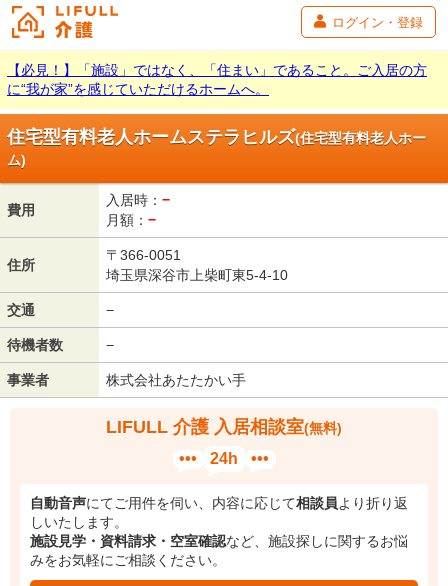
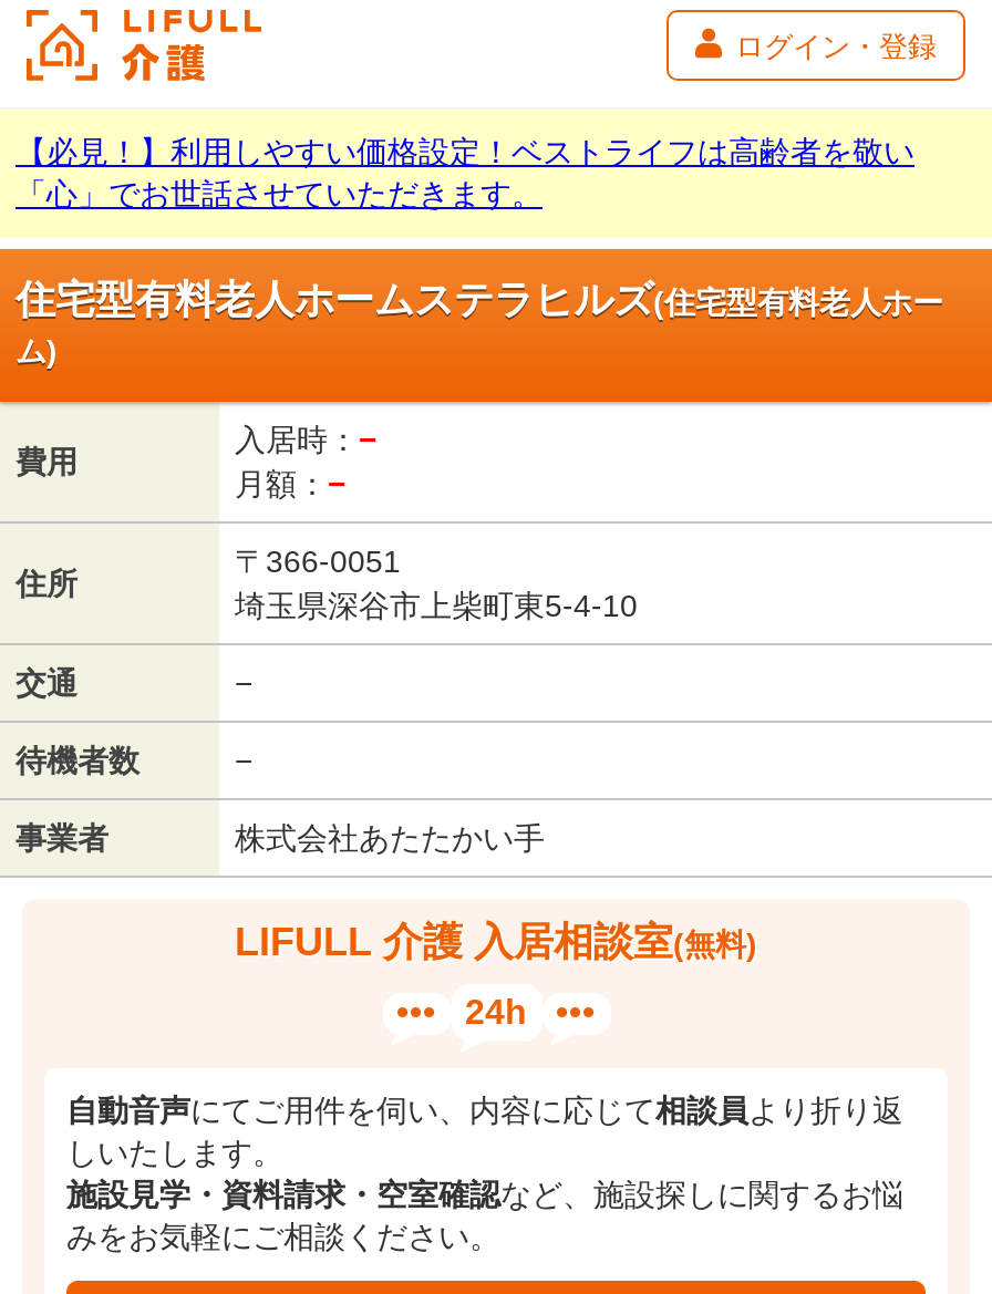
- 【必見！】「施設」ではなく、「住まい」であること。ご入居の方
- に“我が家”を感じていただけるホームへ。
+ 【必見！】利用しやすい価格設定！ベストライフは高齢者を敬い
+ 「心」でお世話させていただきます。
